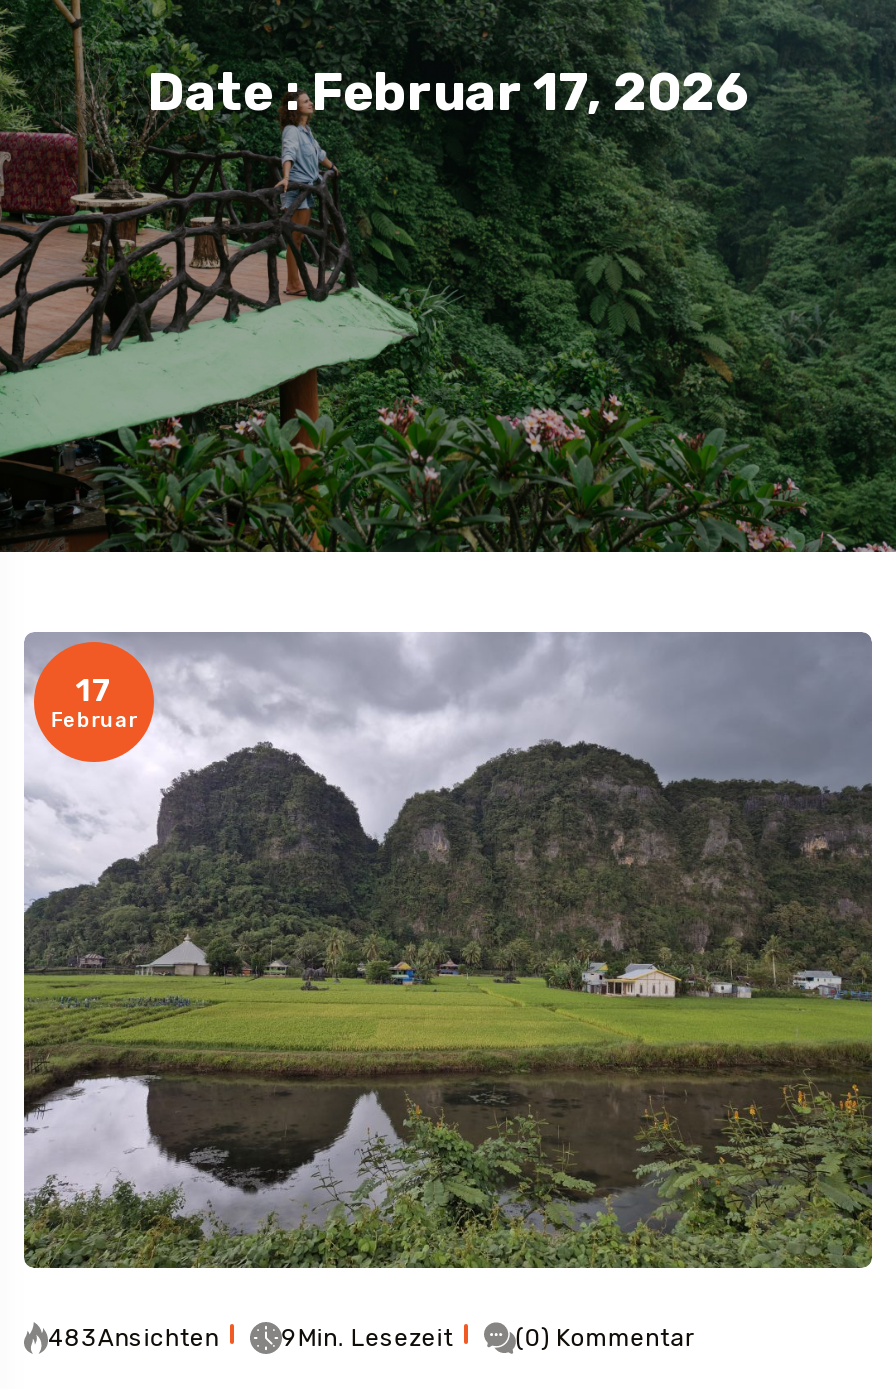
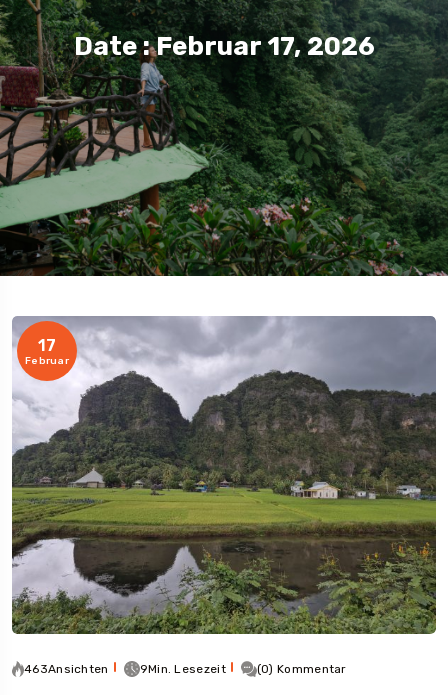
- 483Ansichten
+ 463Ansichten
